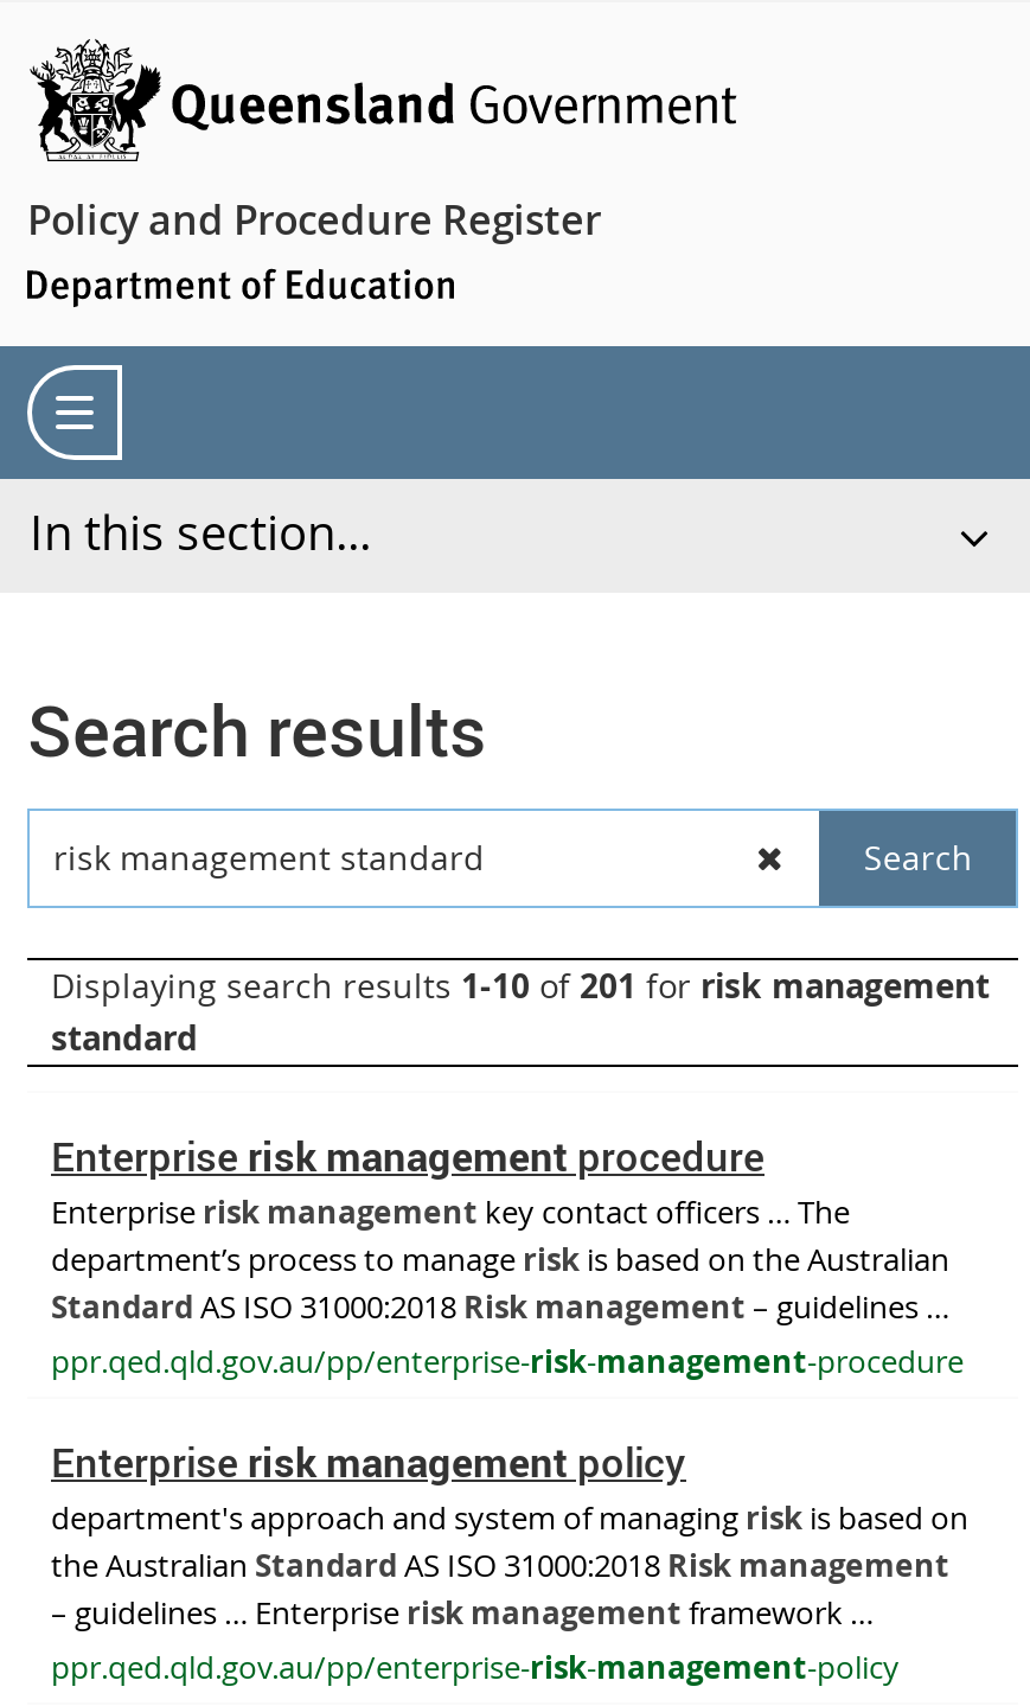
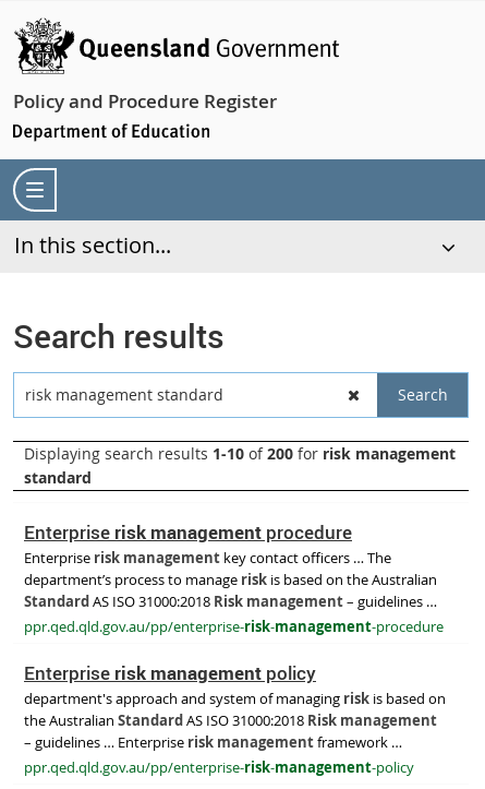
- Displaying search results1-10 of201 forrisk management
+ Displaying search results1-10 of200 forrisk management
